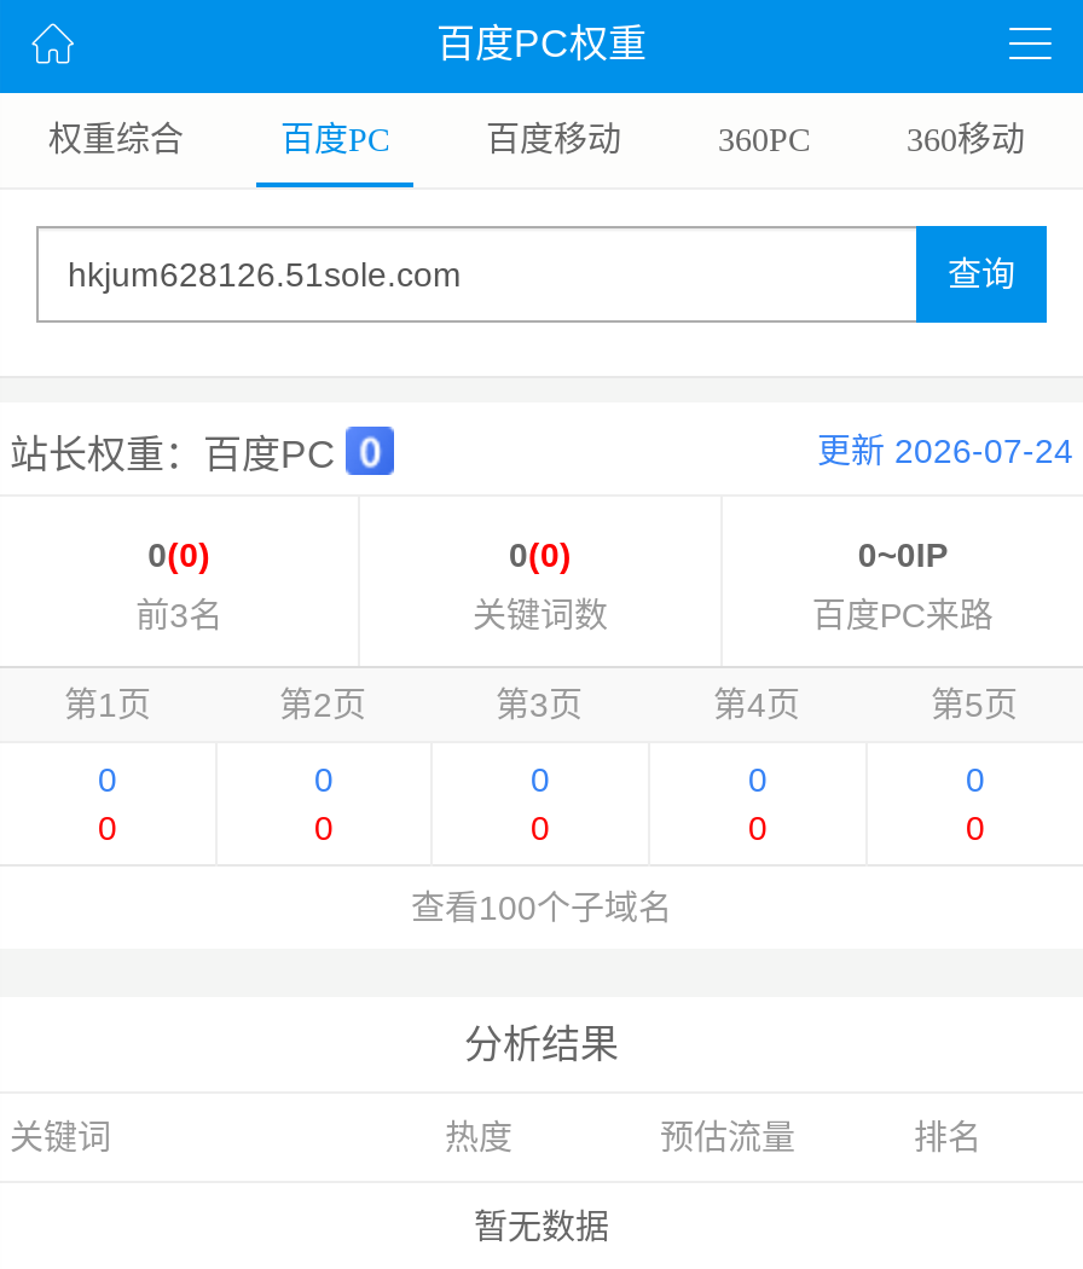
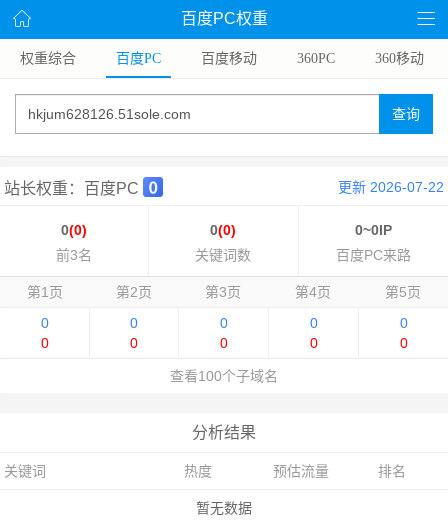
- 更新 2026-07-24
+ 更新 2026-07-22
